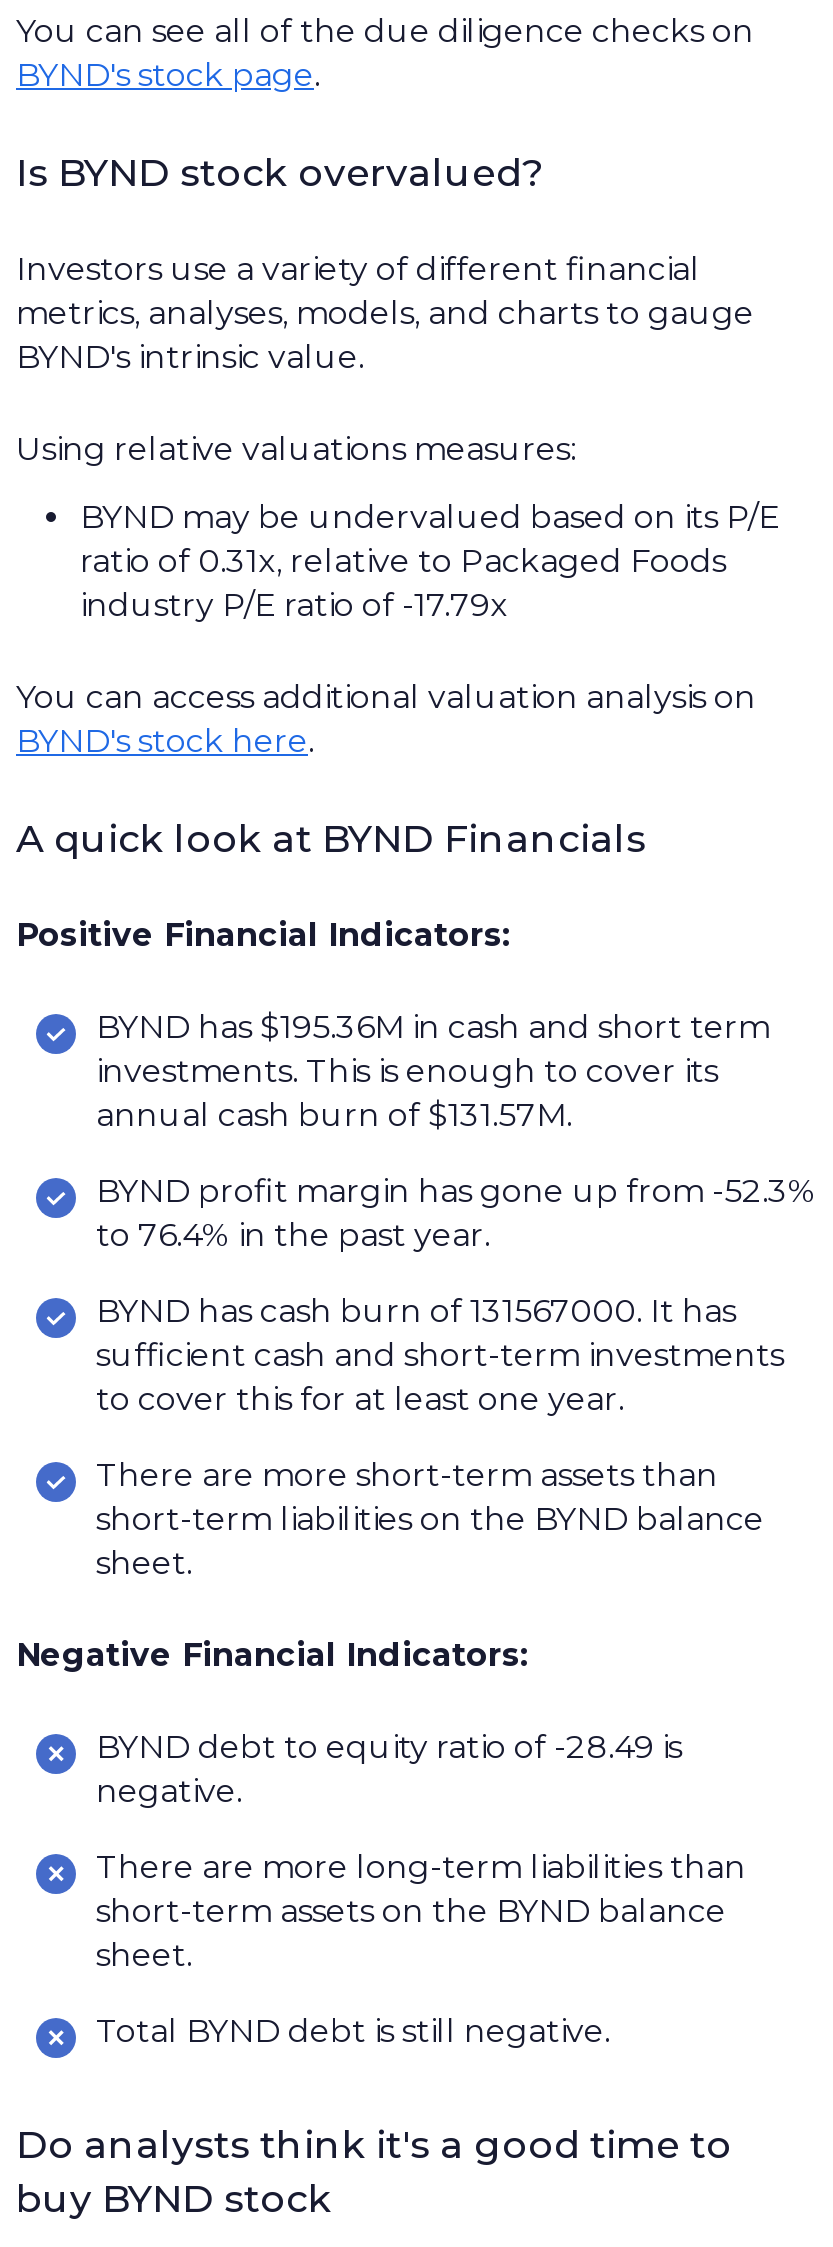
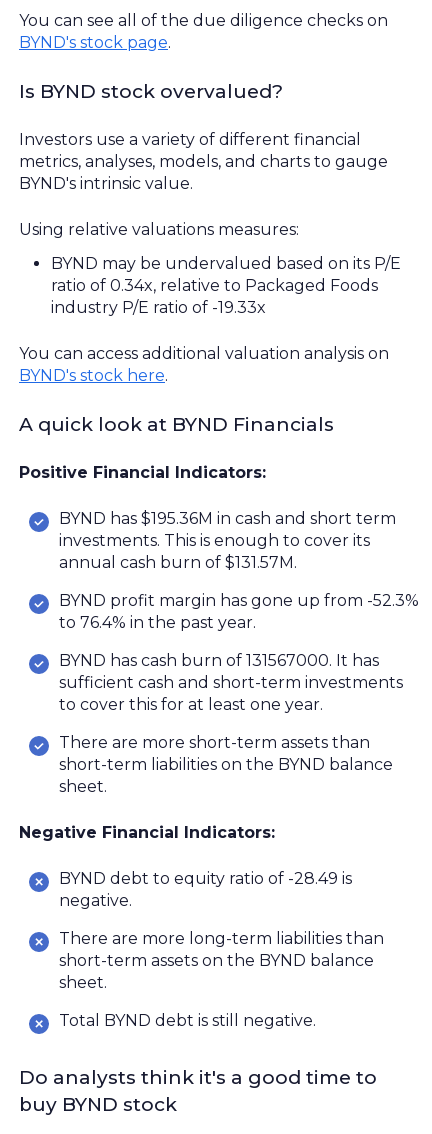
- ratio of 0.31x, relative to Packaged Foods
+ ratio of 0.34x, relative to Packaged Foods

- industry P/E ratio of -17.79x
+ industry P/E ratio of -19.33x
